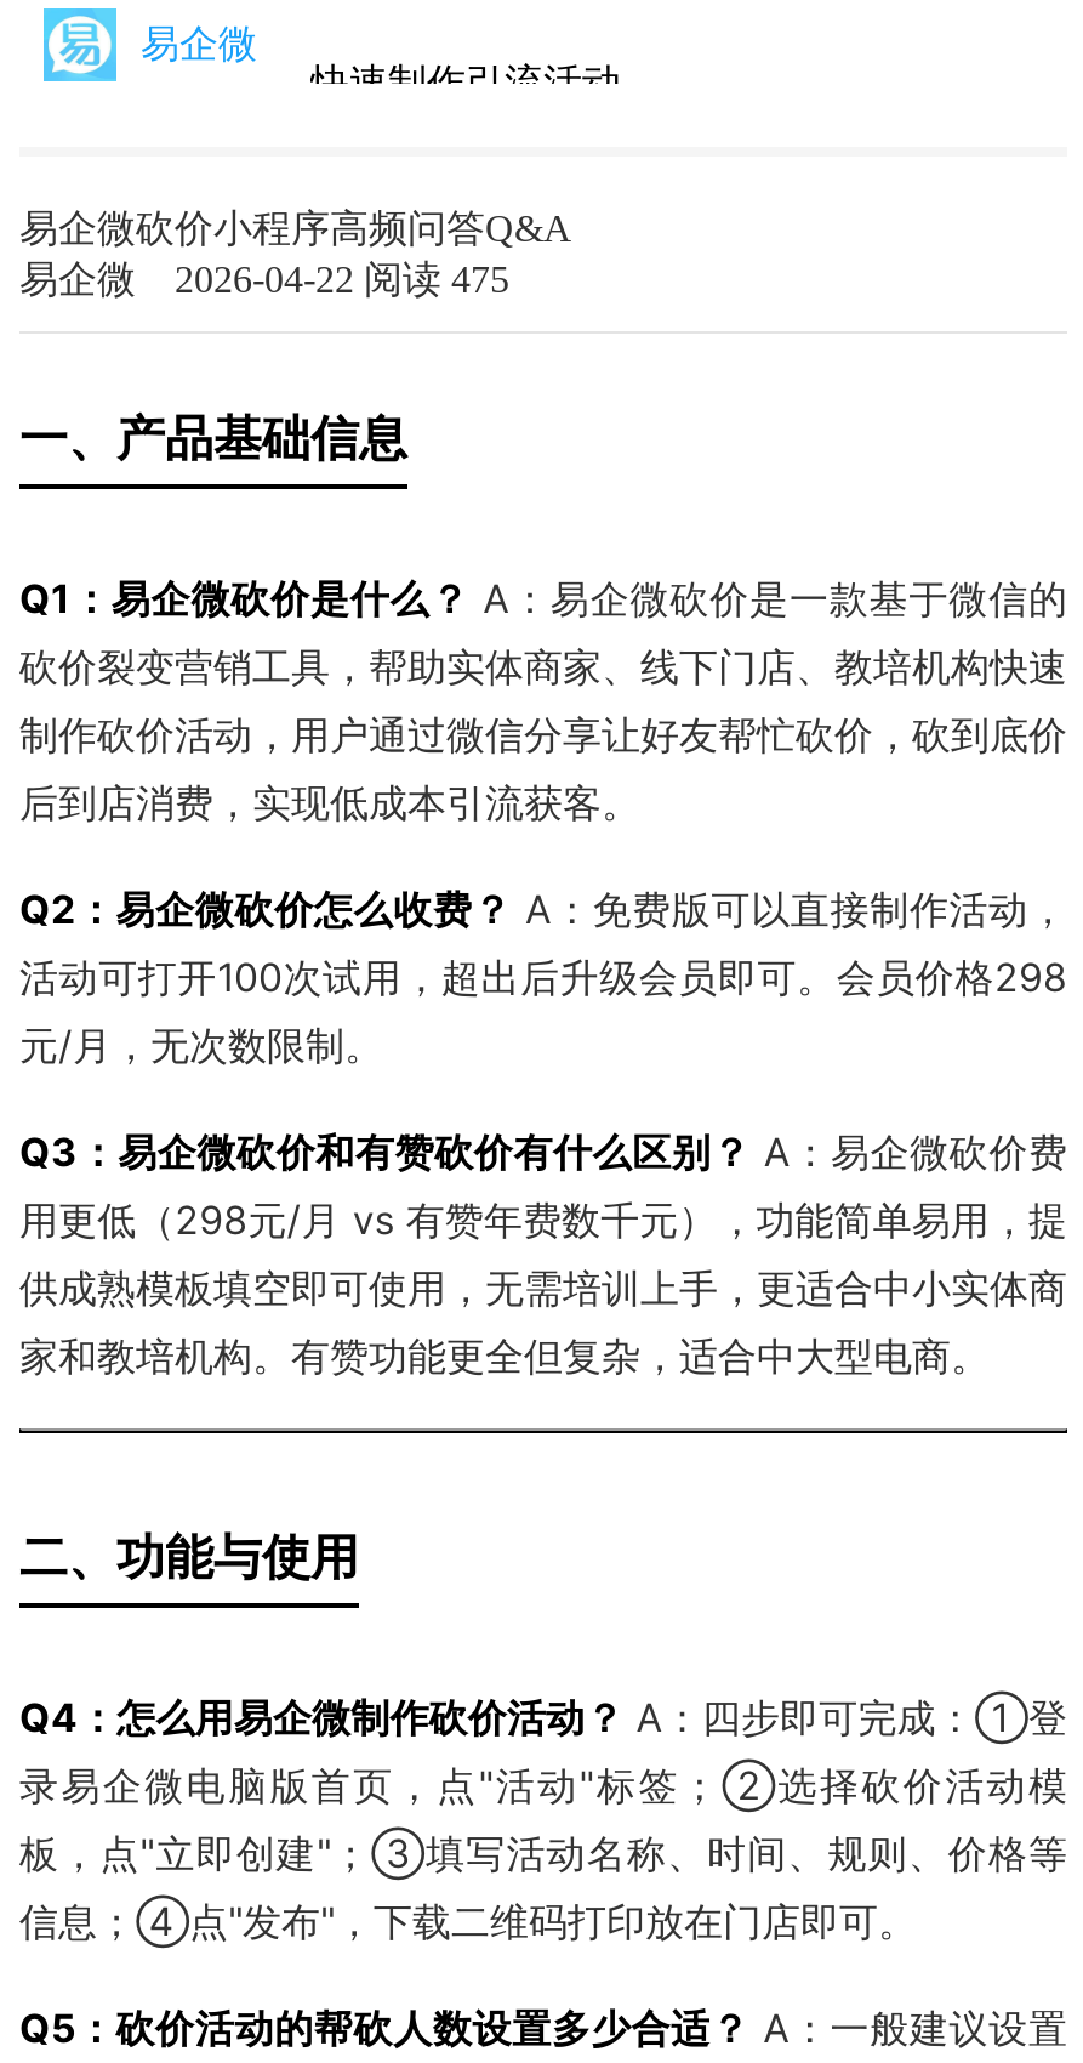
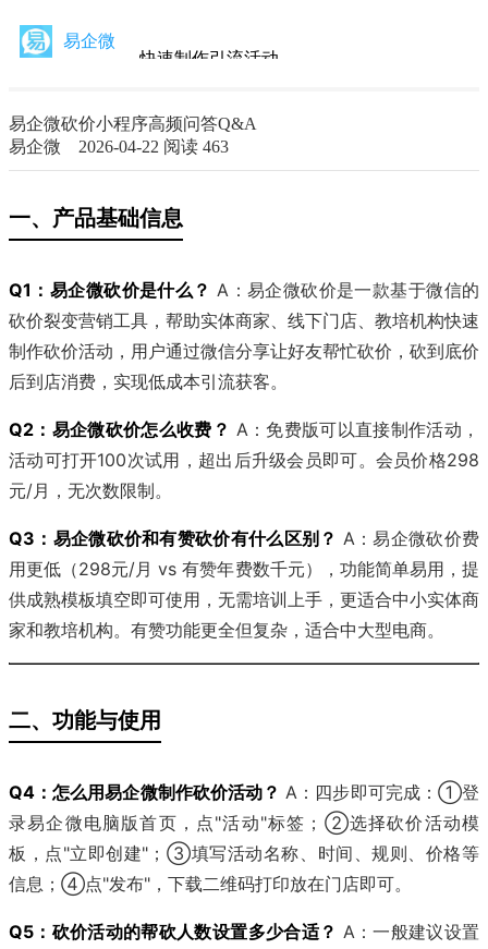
- 易企微 2026-04-22 阅读 475
+ 易企微 2026-04-22 阅读 463
